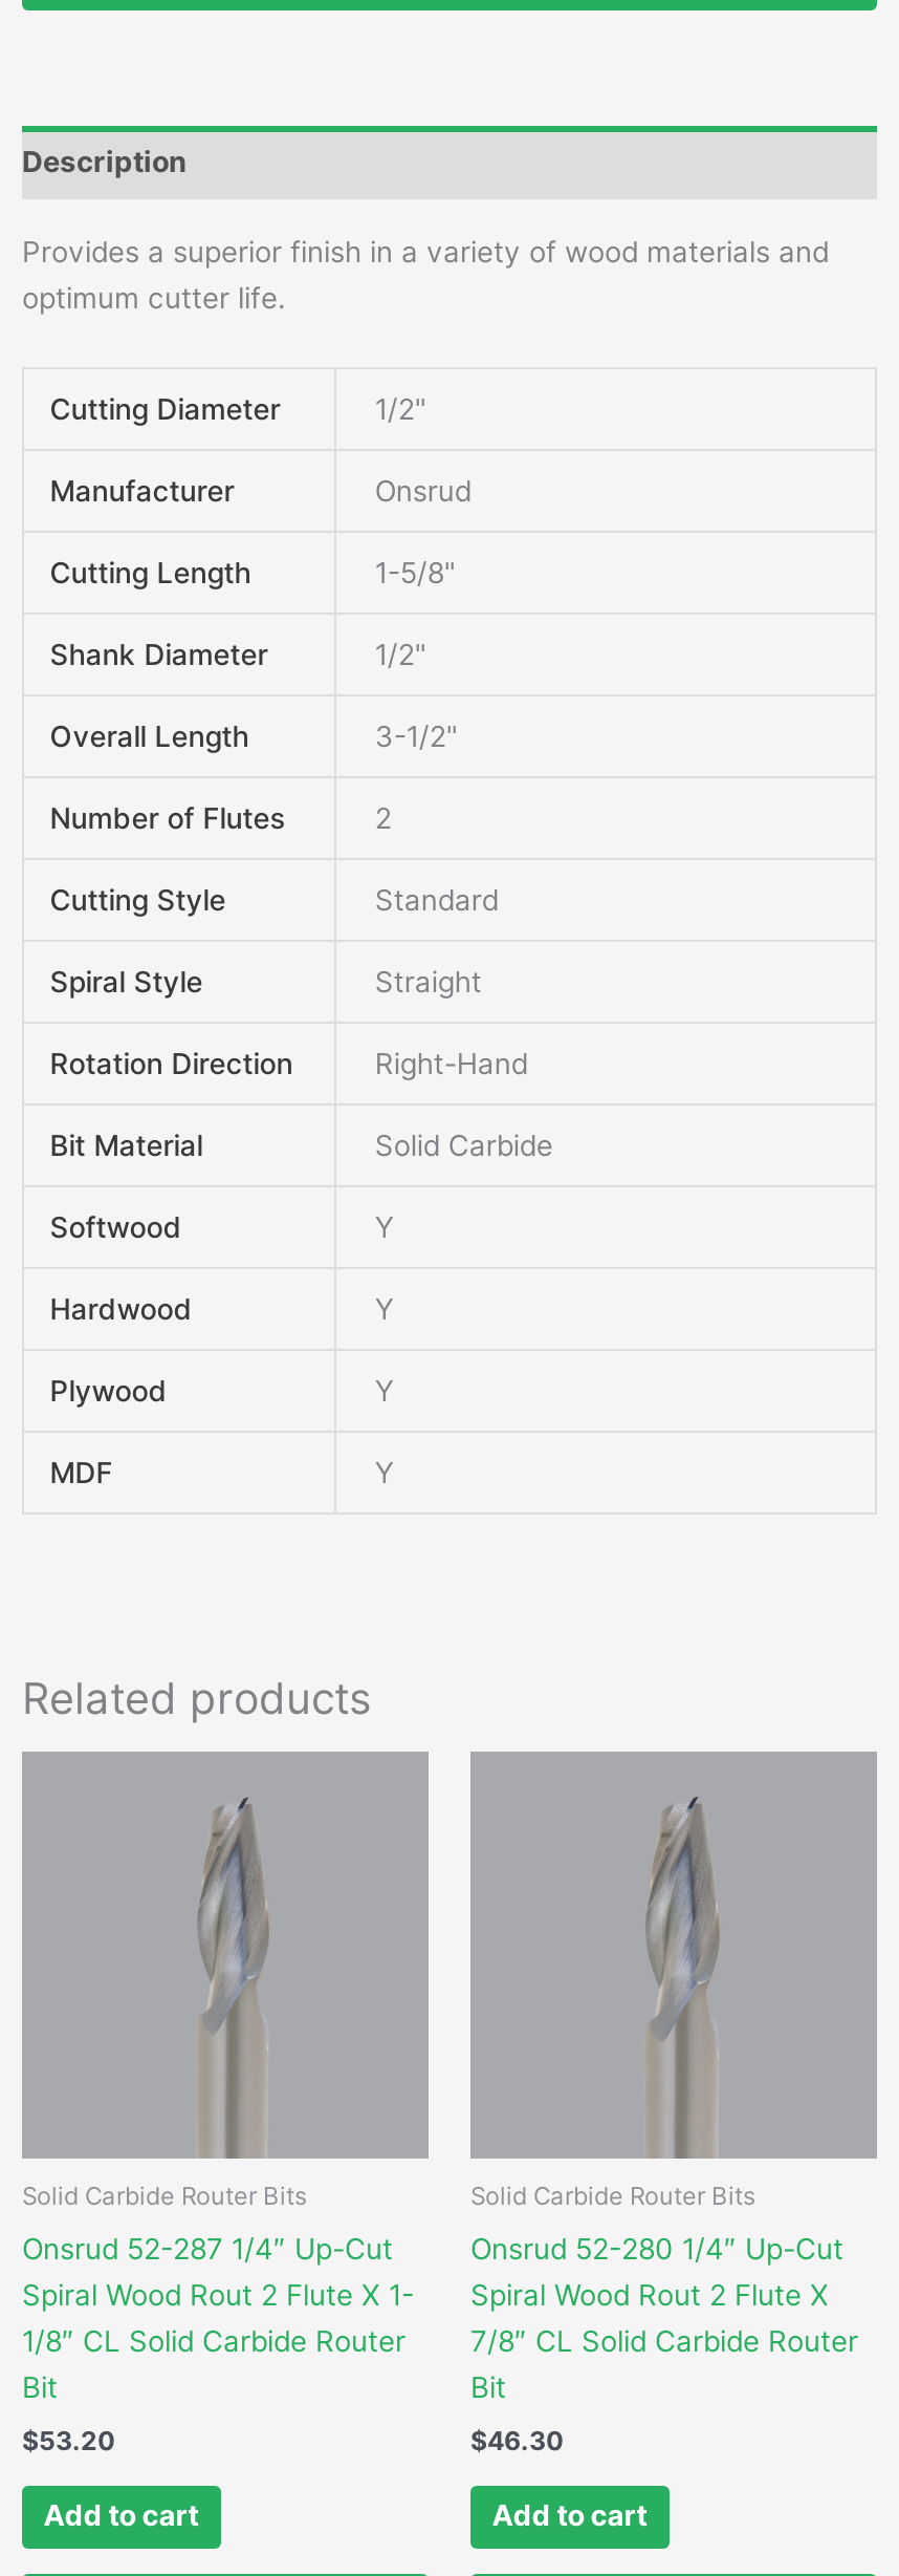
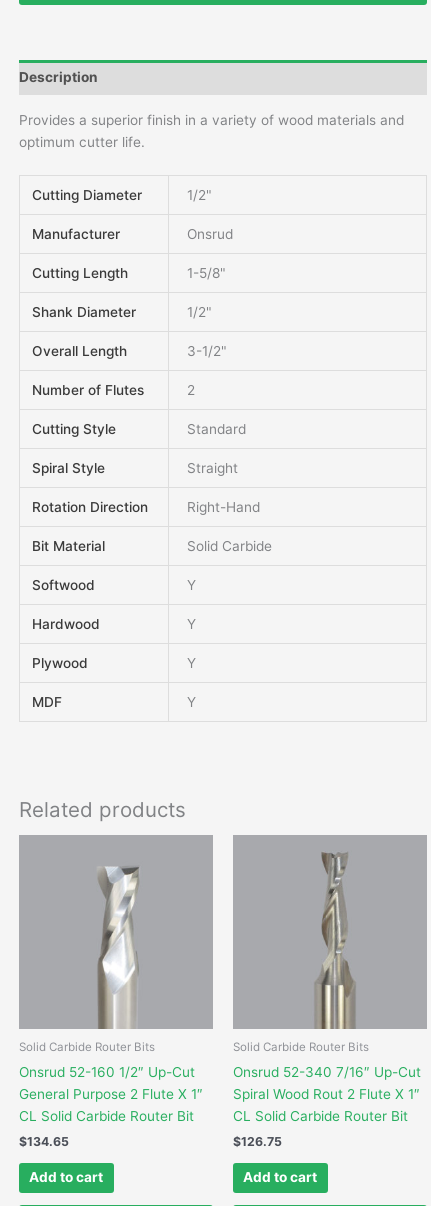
- [image]
- Onsrud 52-287 1/4″ Up-Cut
- Spiral Wood Rout 2 Flute X 1-
- 1/8″ CL Solid Carbide Router
- Bit
+ [image]
+ Onsrud 52-160 1/2″ Up-Cut
+ General Purpose 2 Flute X 1″
+ CL Solid Carbide Router Bit

- [image]
- Onsrud 52-280 1/4″ Up-Cut
- Spiral Wood Rout 2 Flute X
- 7/8″ CL Solid Carbide Router
- Bit
+ [image]
+ Onsrud 52-340 7/16″ Up-Cut
+ Spiral Wood Rout 2 Flute X 1″
+ CL Solid Carbide Router Bit

- $53.20
+ $134.65

- $46.30
+ $126.75
